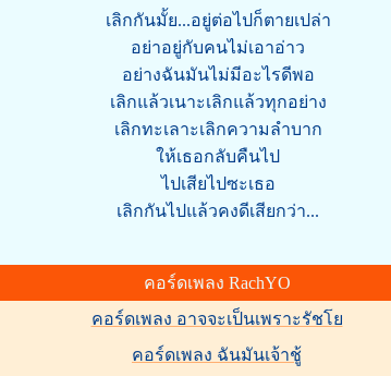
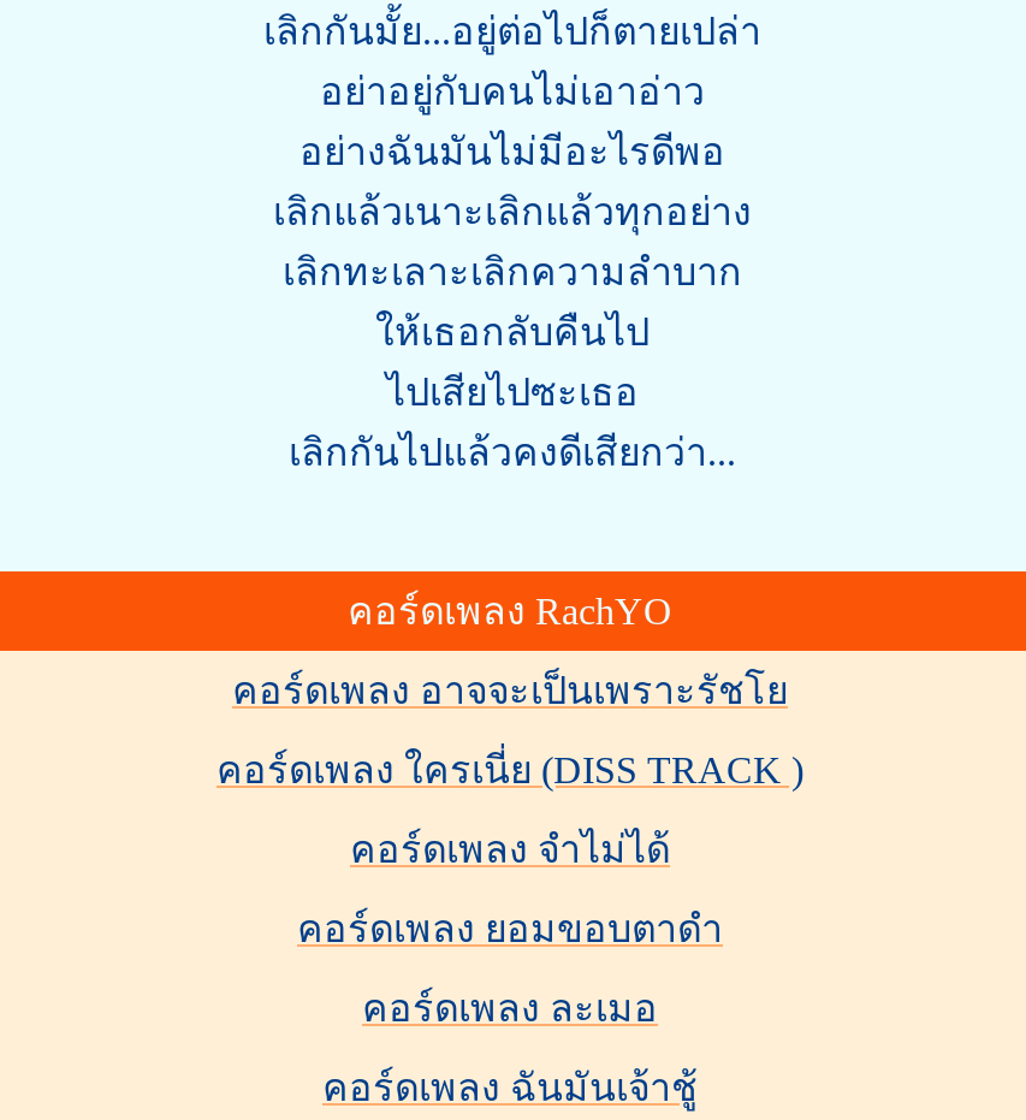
+ คอร์ดเพลง ใครเนี่ย (DISS TRACK )
+ คอร์ดเพลง จำไม่ได้
+ คอร์ดเพลง ยอมขอบตาดำ
+ คอร์ดเพลง ละเมอ
